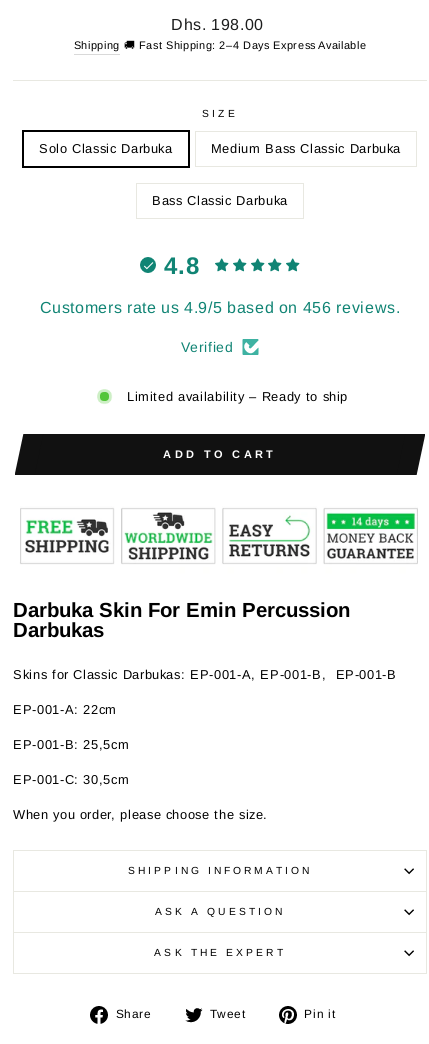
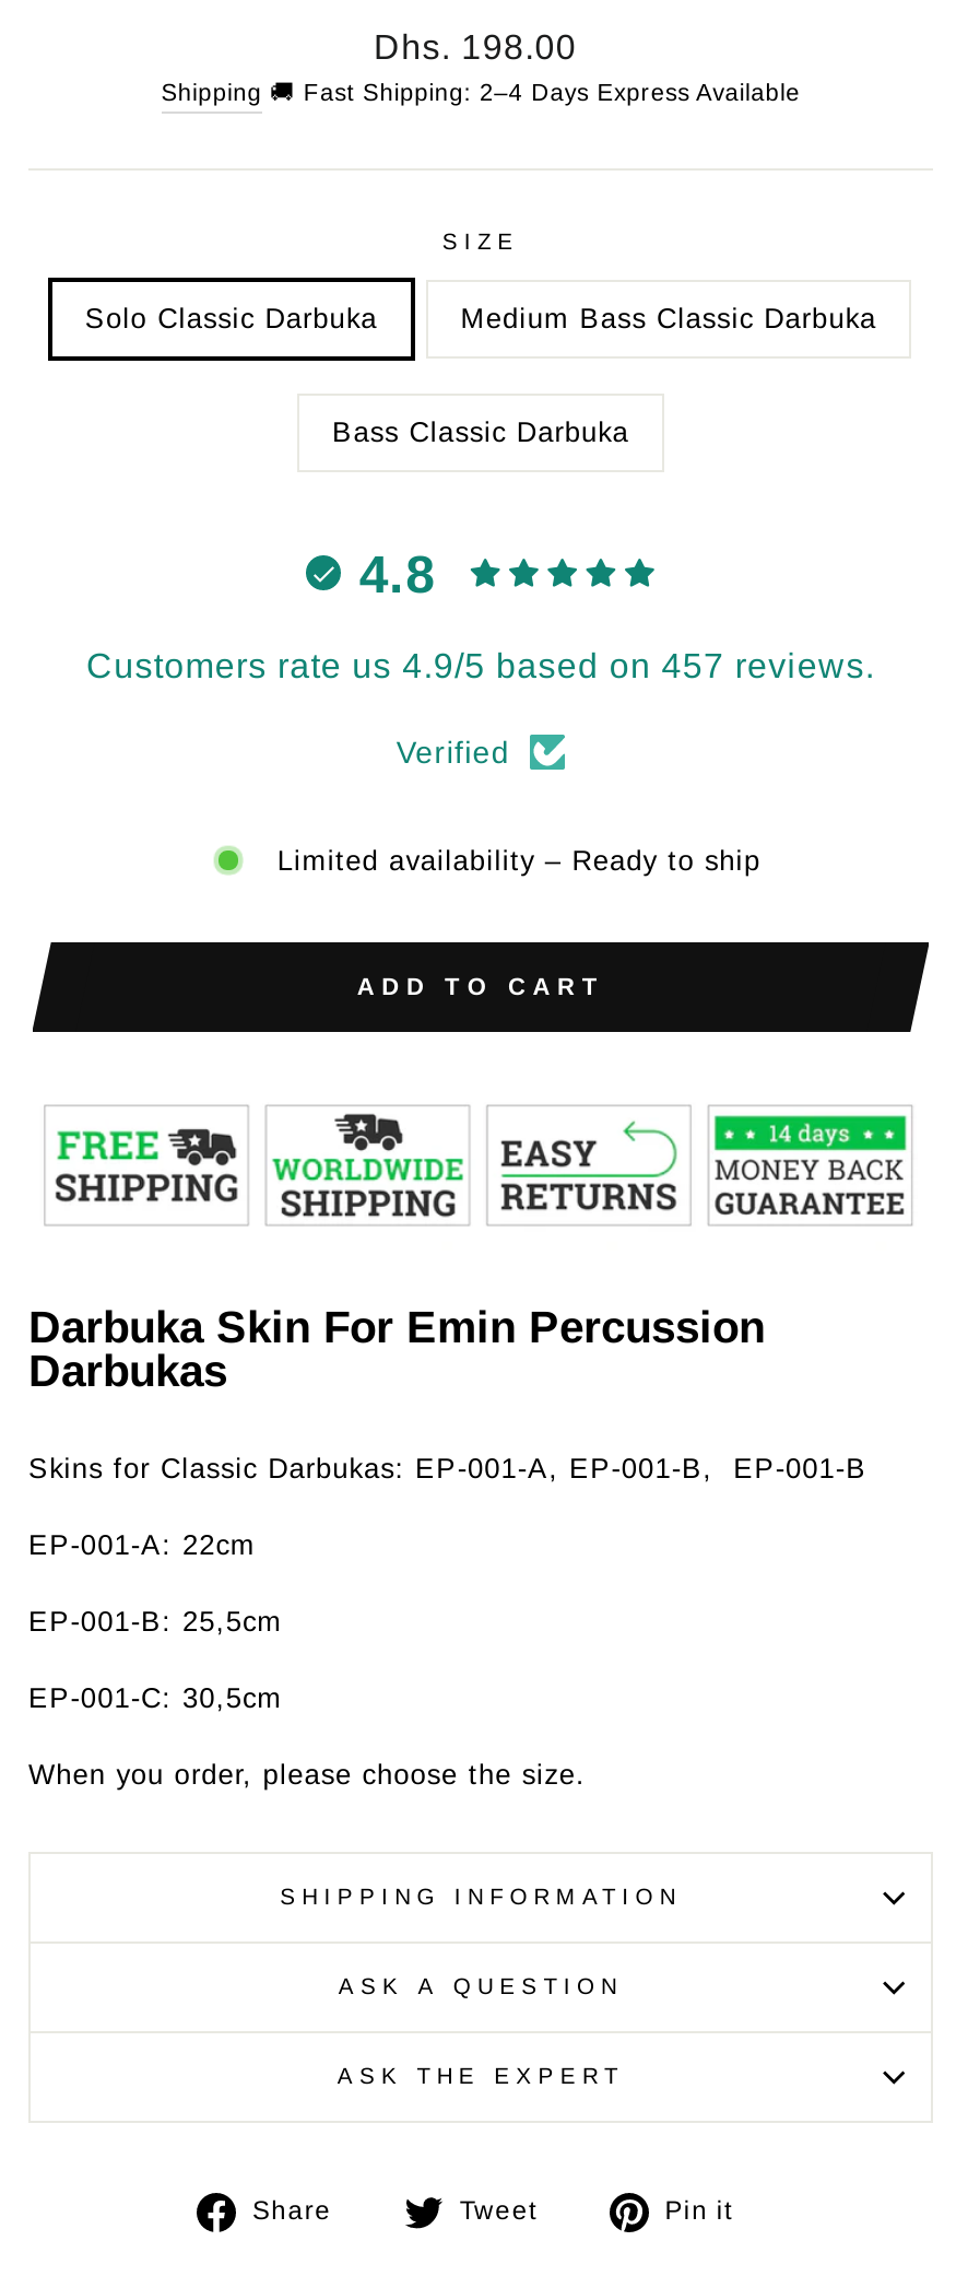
- Customers rate us 4.9/5 based on 456 reviews.
+ Customers rate us 4.9/5 based on 457 reviews.
